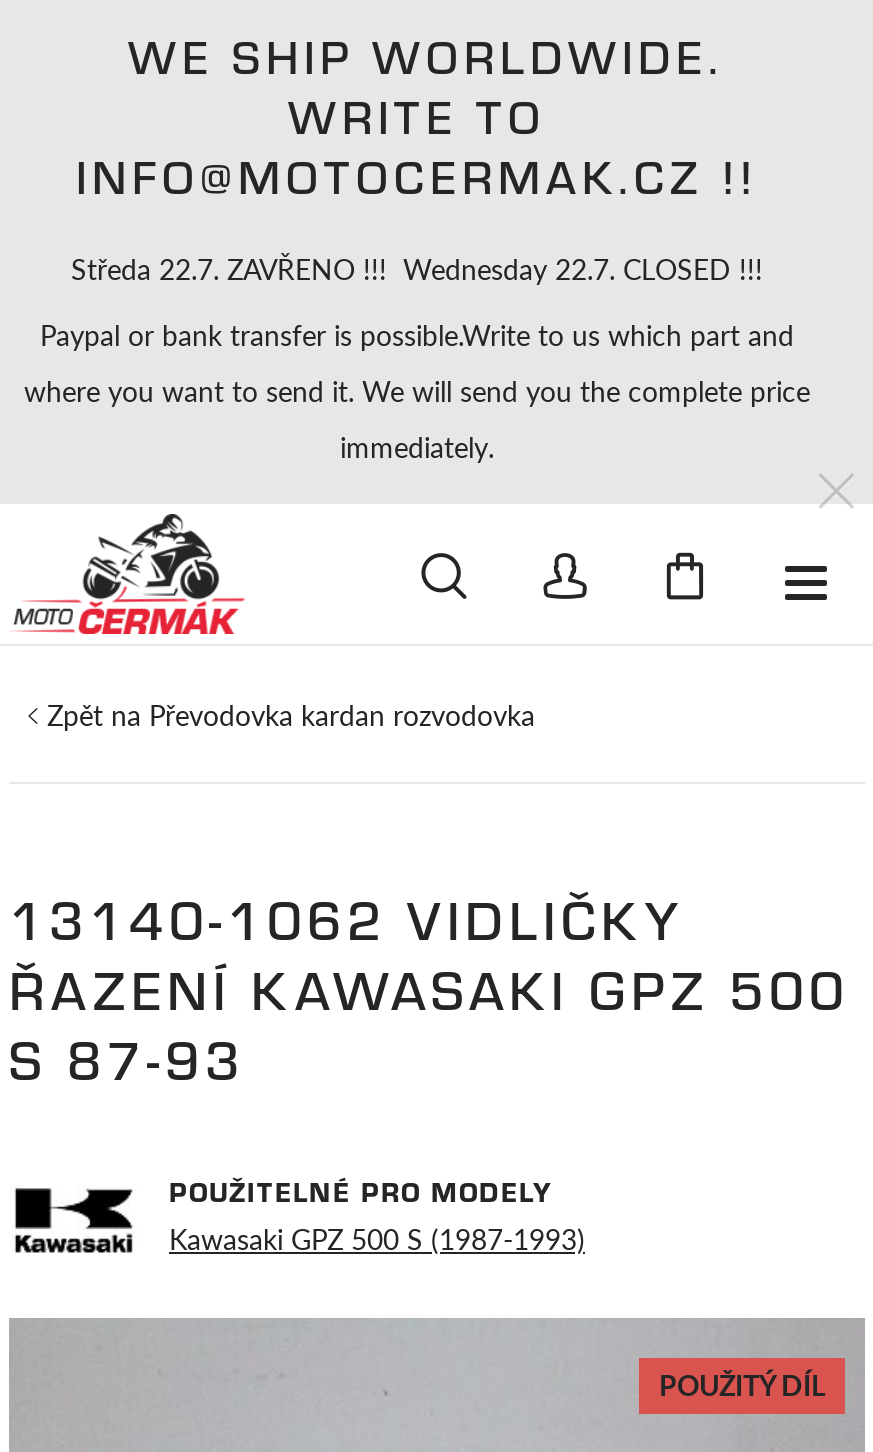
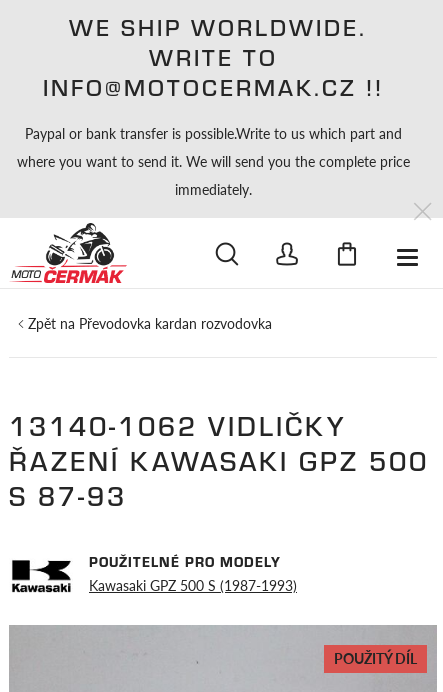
- Středa 22.7. ZAVŘENO !!! Wednesday 22.7. CLOSED !!!
